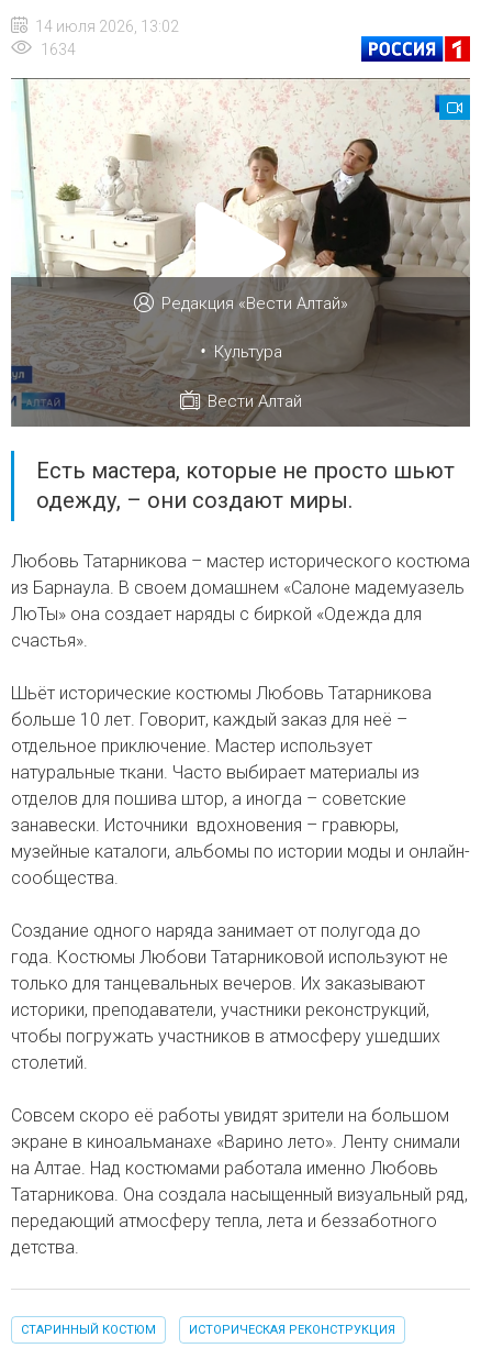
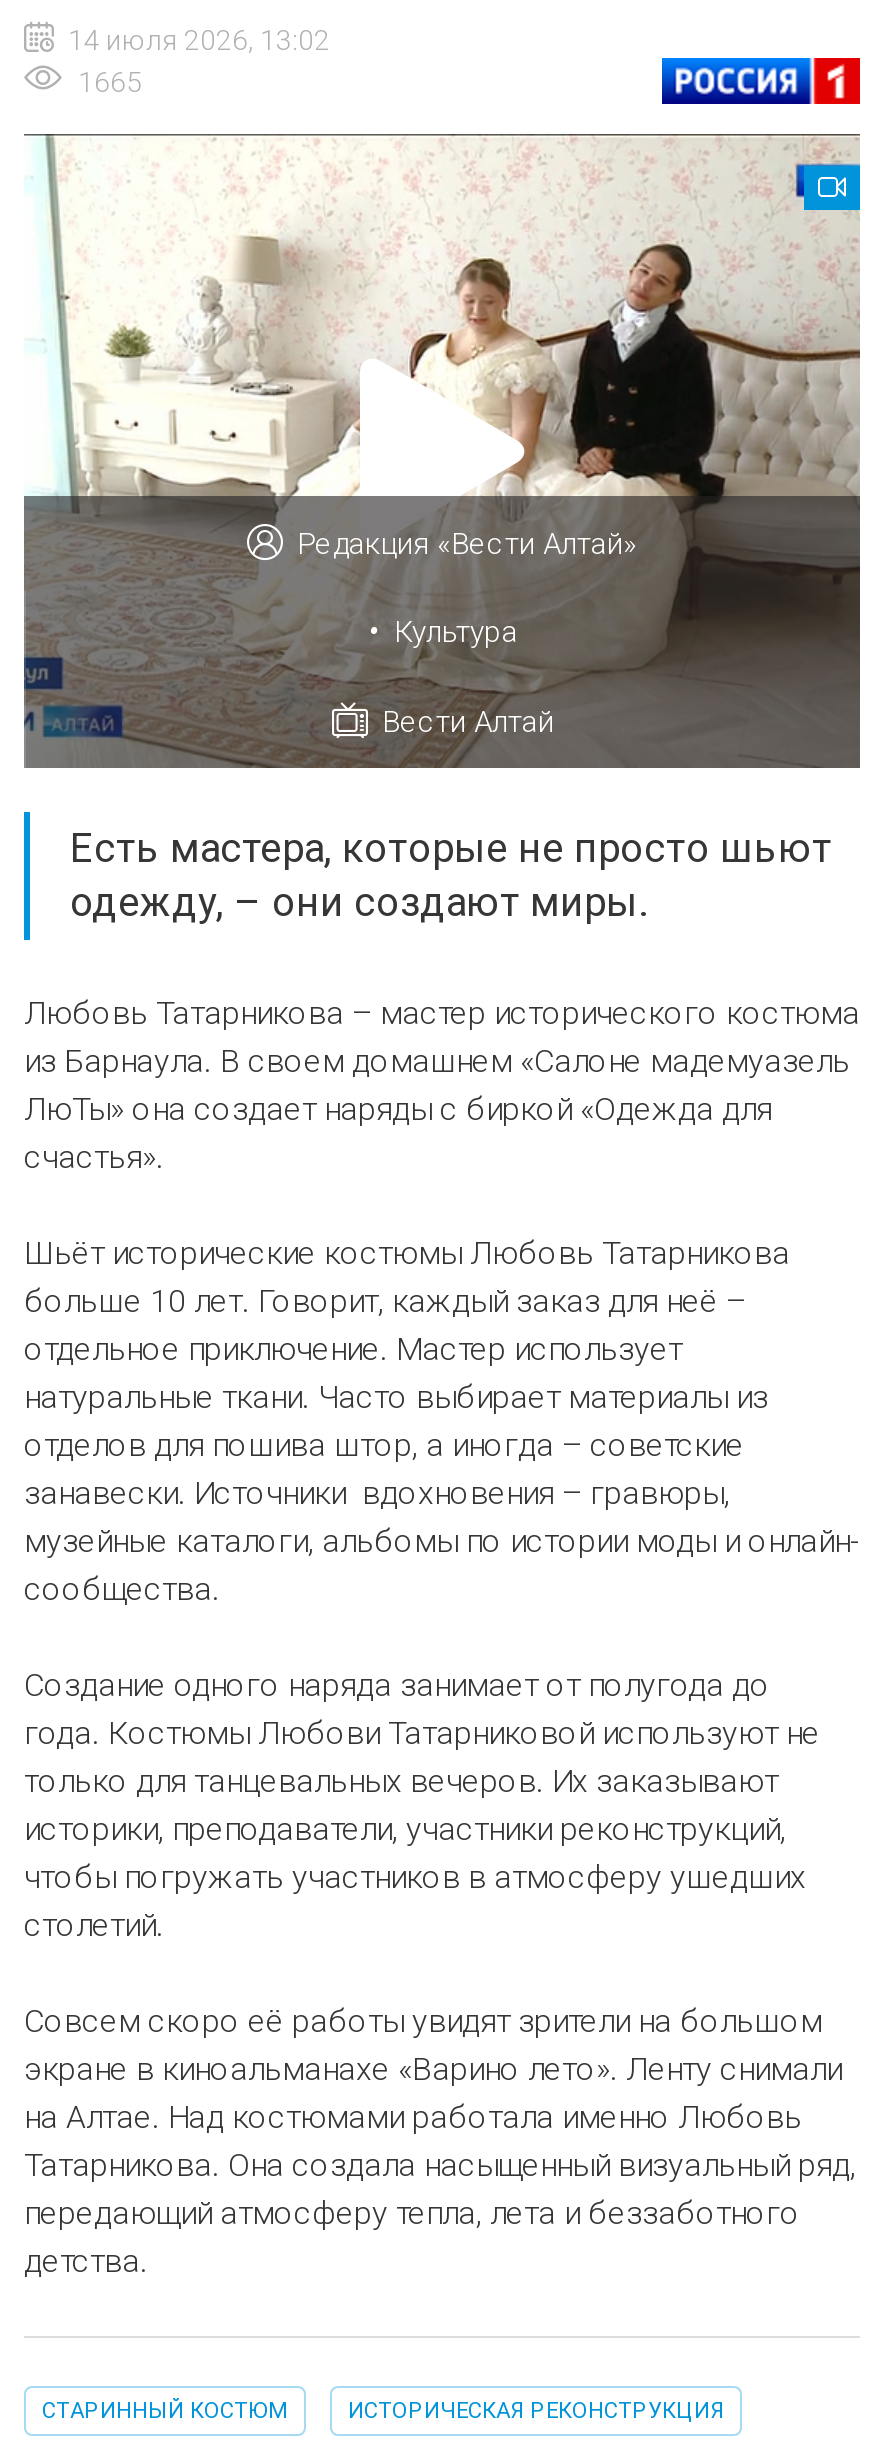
- 1634
+ 1665
